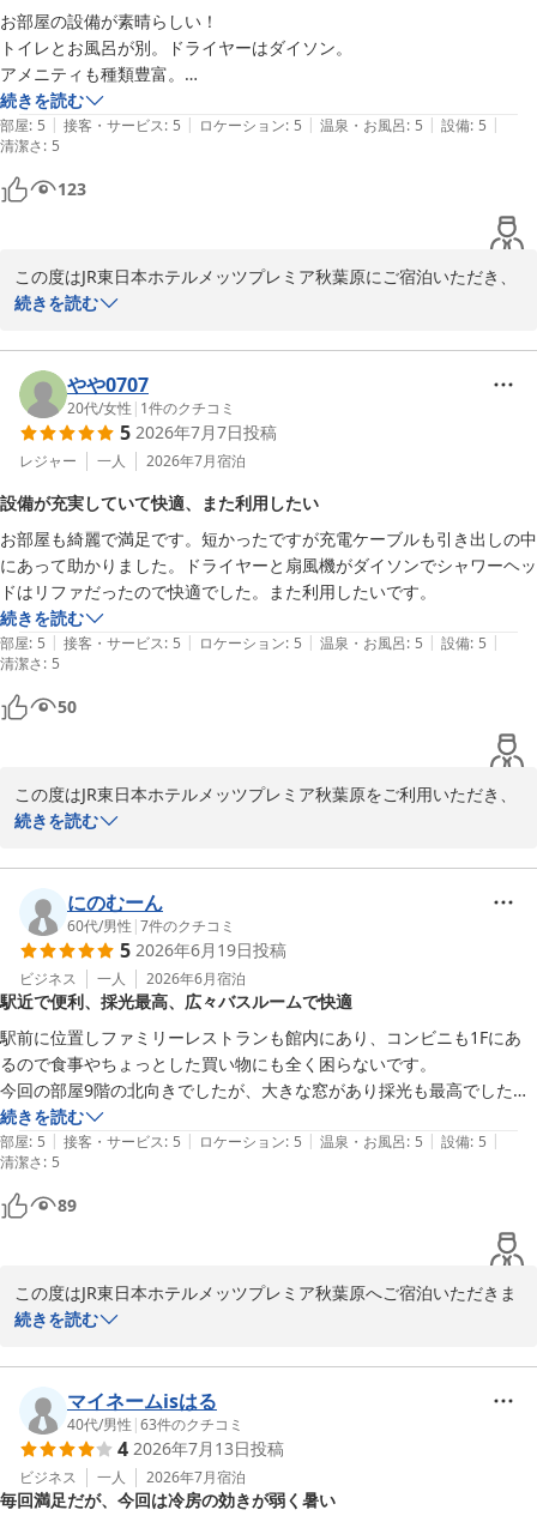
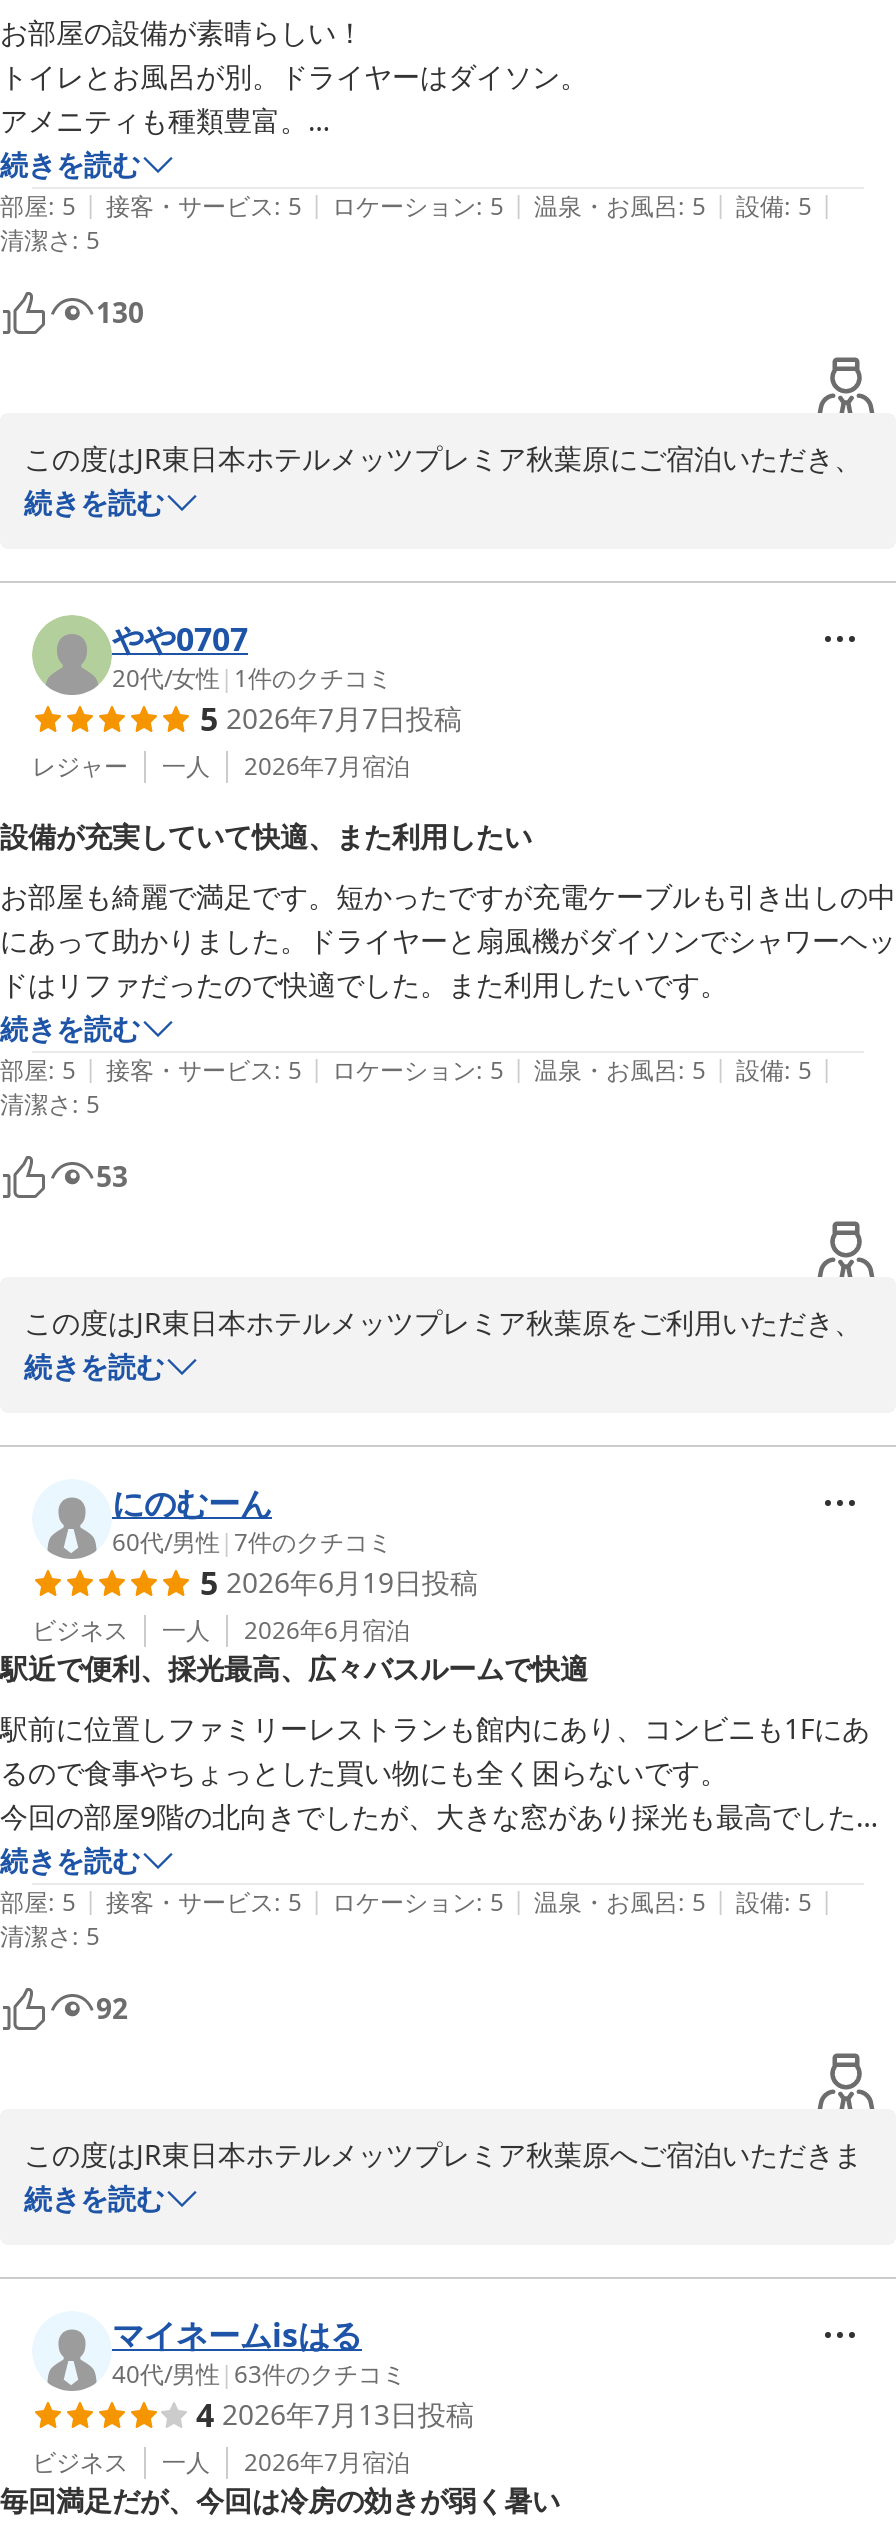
- 123
+ 130

- 50
+ 53

- 89
+ 92
